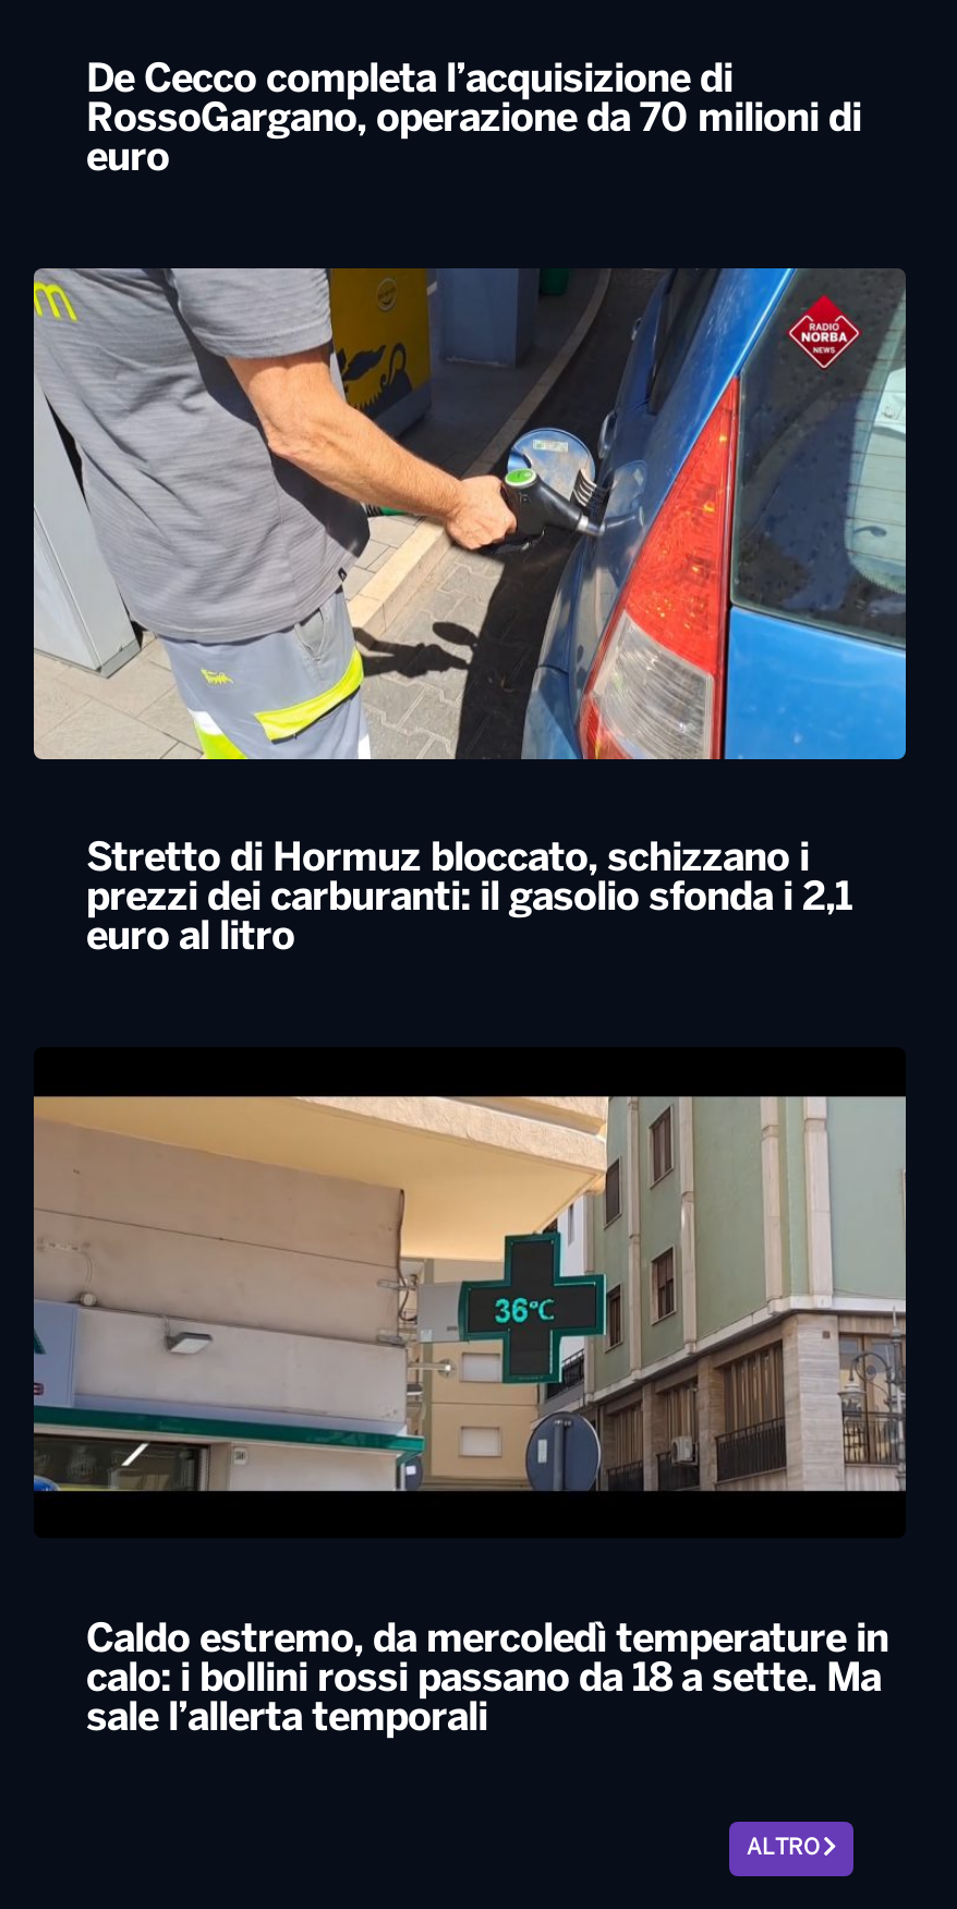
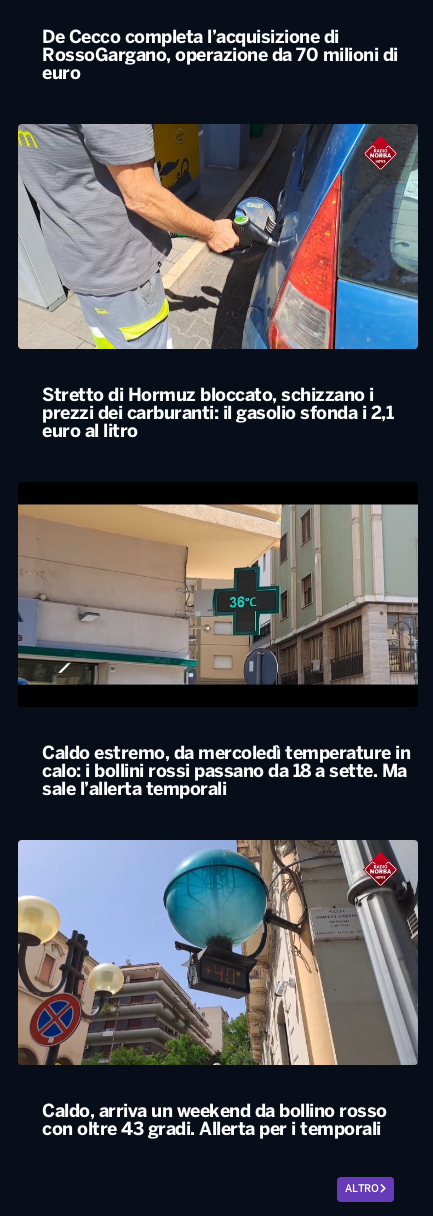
+ [image]
+ Caldo, arriva un weekend da bollino rosso
+ con oltre 43 gradi. Allerta per i temporali
